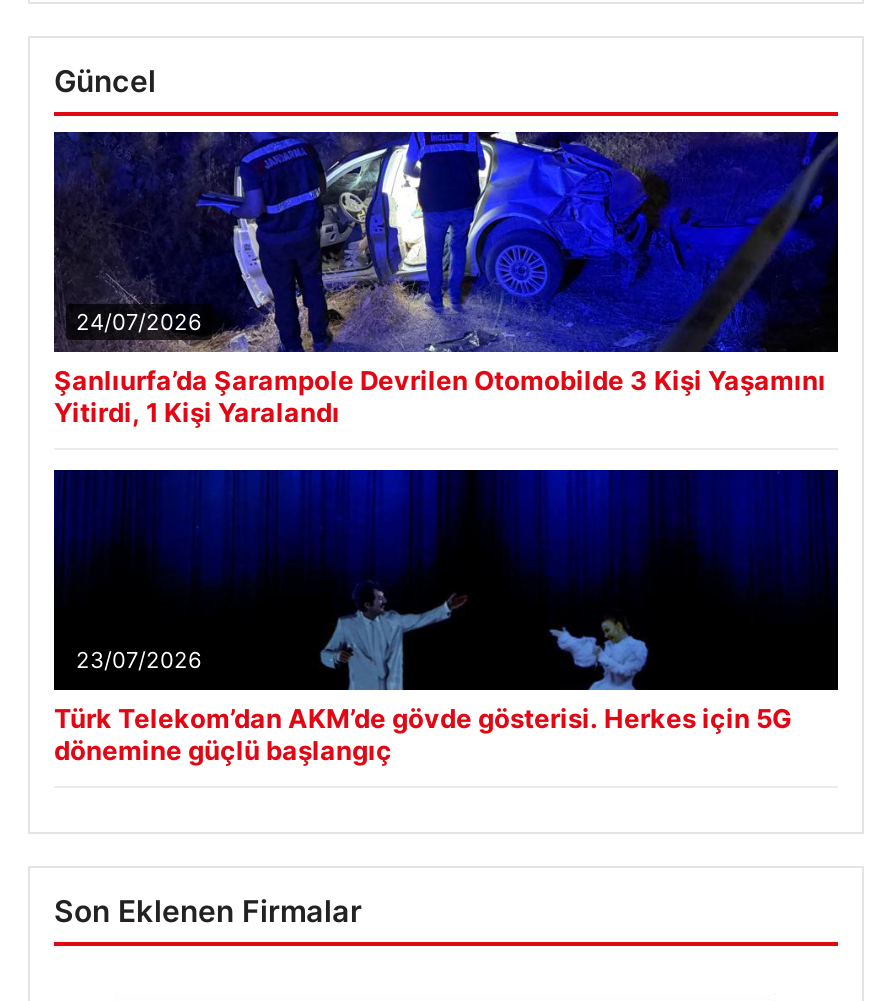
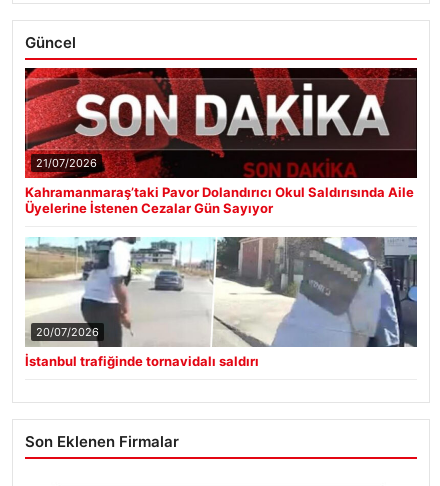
- [image]
- 24/07/2026
+ [image]
+ 21/07/2026

- Şanlıurfa’da Şarampole Devrilen Otomobilde 3 Kişi Yaşamını
- Yitirdi, 1 Kişi Yaralandı
+ Kahramanmaraş’taki Pavor Dolandırıcı Okul Saldırısında Aile
+ Üyelerine İstenen Cezalar Gün Sayıyor

- [image]
- 23/07/2026
+ [image]
+ 20/07/2026

- Türk Telekom’dan AKM’de gövde gösterisi. Herkes için 5G
- dönemine güçlü başlangıç
+ İstanbul trafiğinde tornavidalı saldırı
